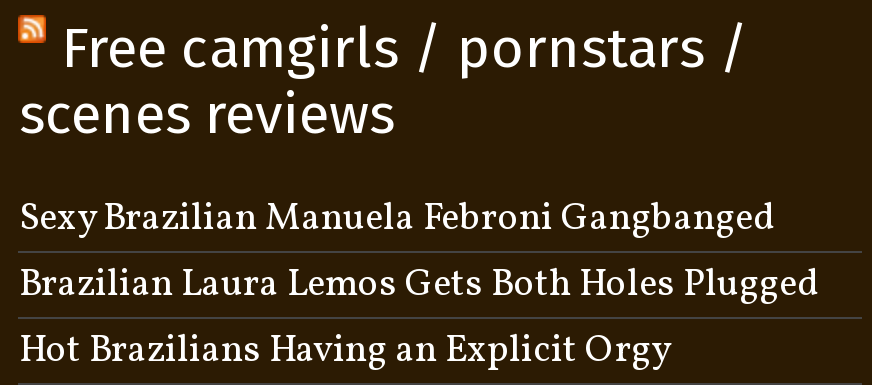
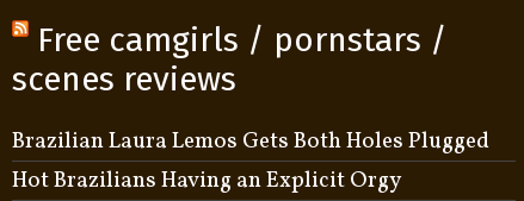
- Sexy Brazilian Manuela Febroni Gangbanged
